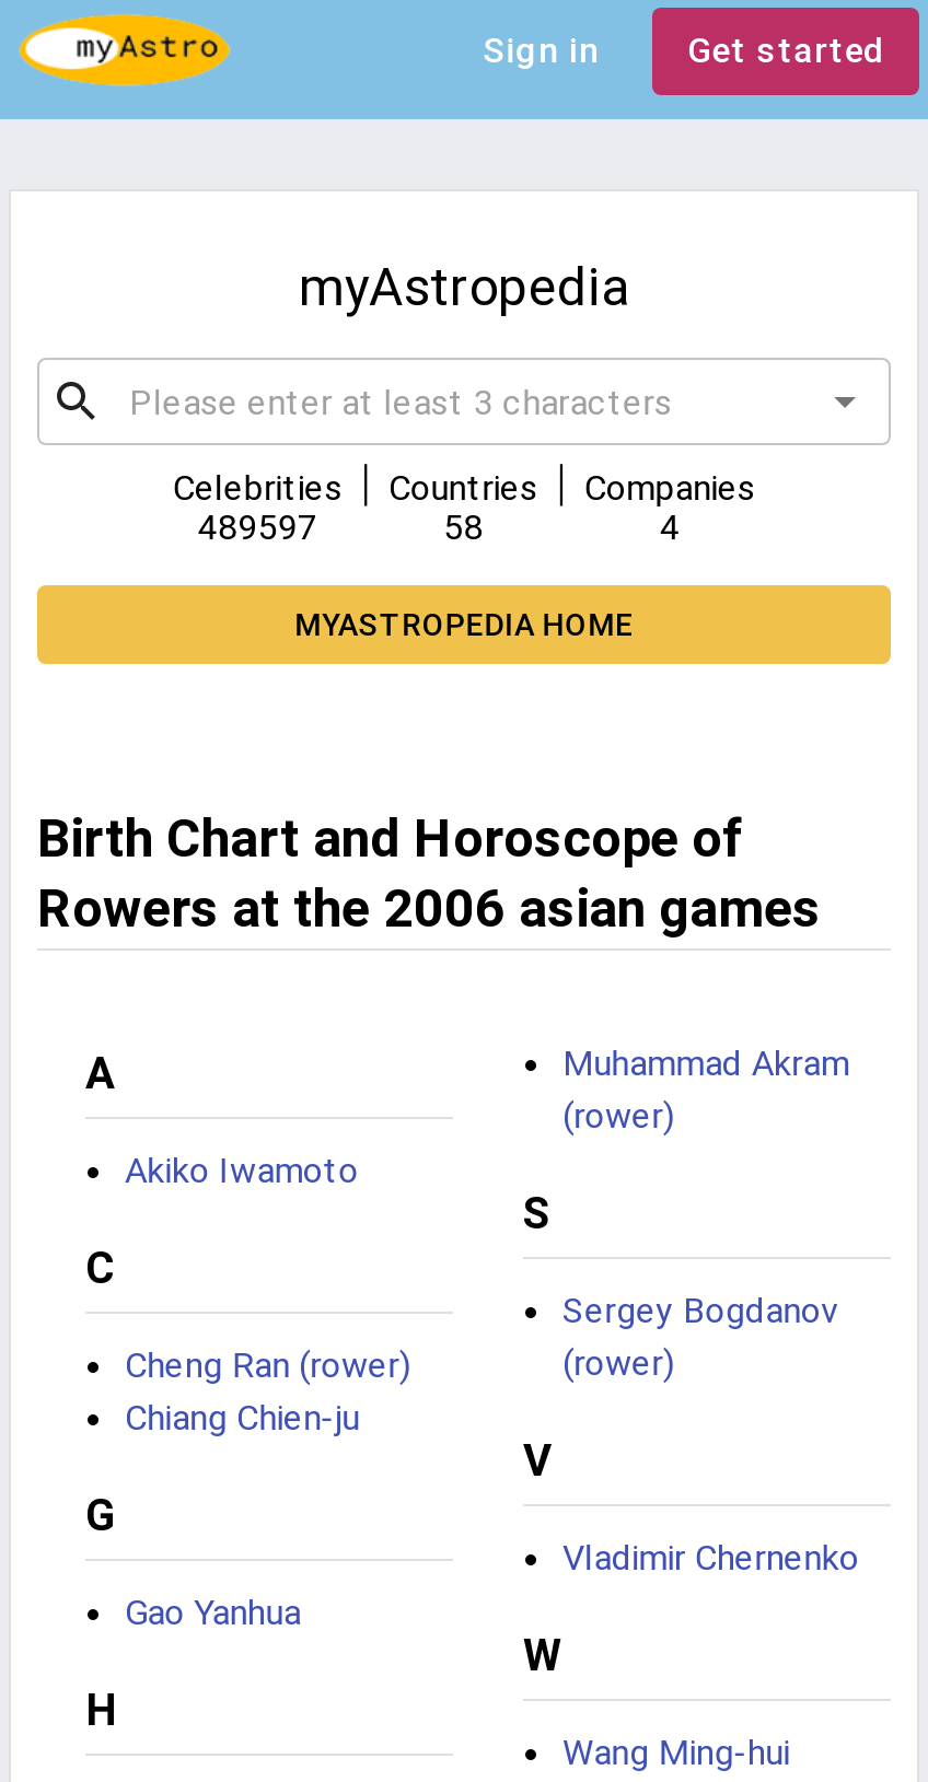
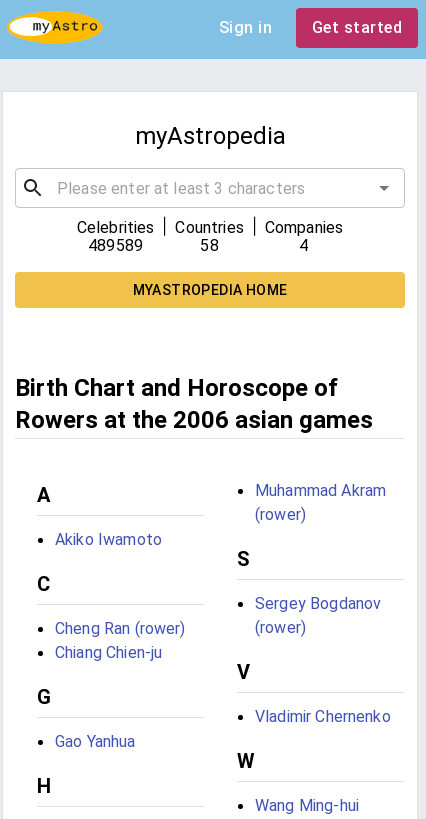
- 489597
+ 489589
